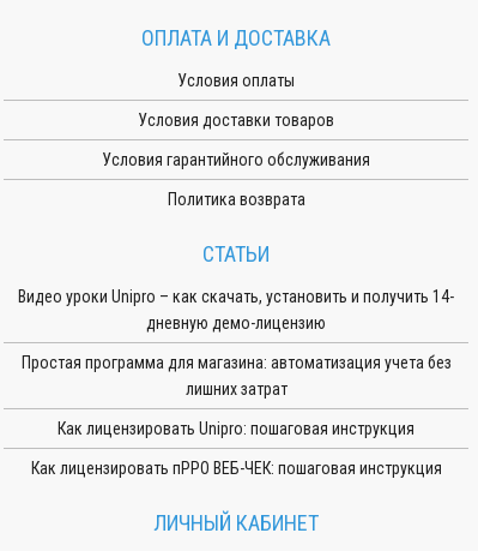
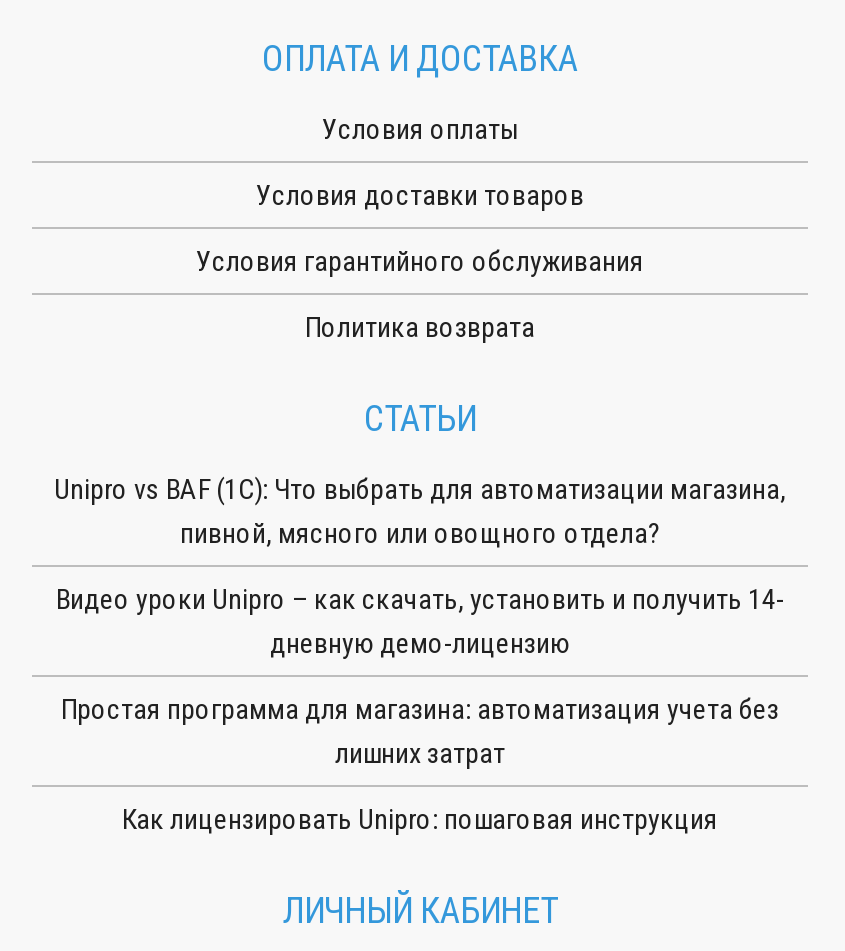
+ Unipro vs BAF (1С): Что выбрать для автоматизации магазина,
+ пивной, мясного или овощного отдела?

moved down: Видео уроки Unipro – как скачать, установить и получить 14- | дневную демо-лицензию | Простая программа для магазина: автоматизация учета без | лишних затрат | Как лицензировать Unipro: пошаговая инструкция

- Как лицензировать пРРО ВЕБ-ЧЕК: пошаговая инструкция
